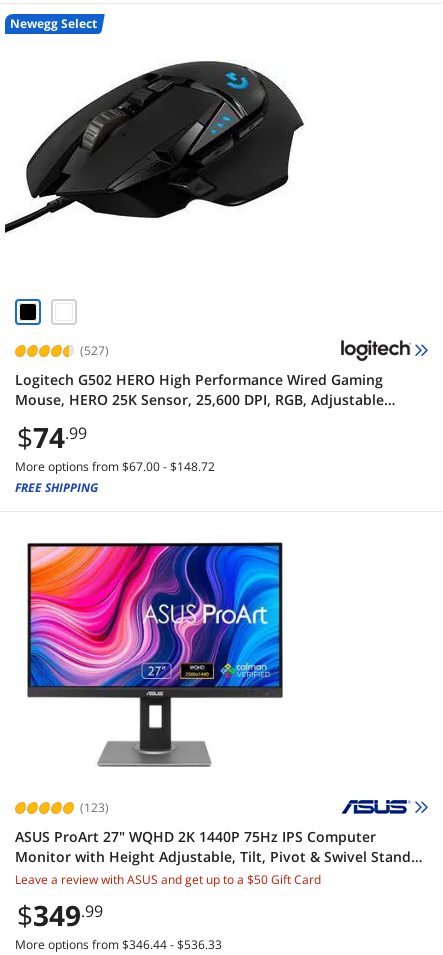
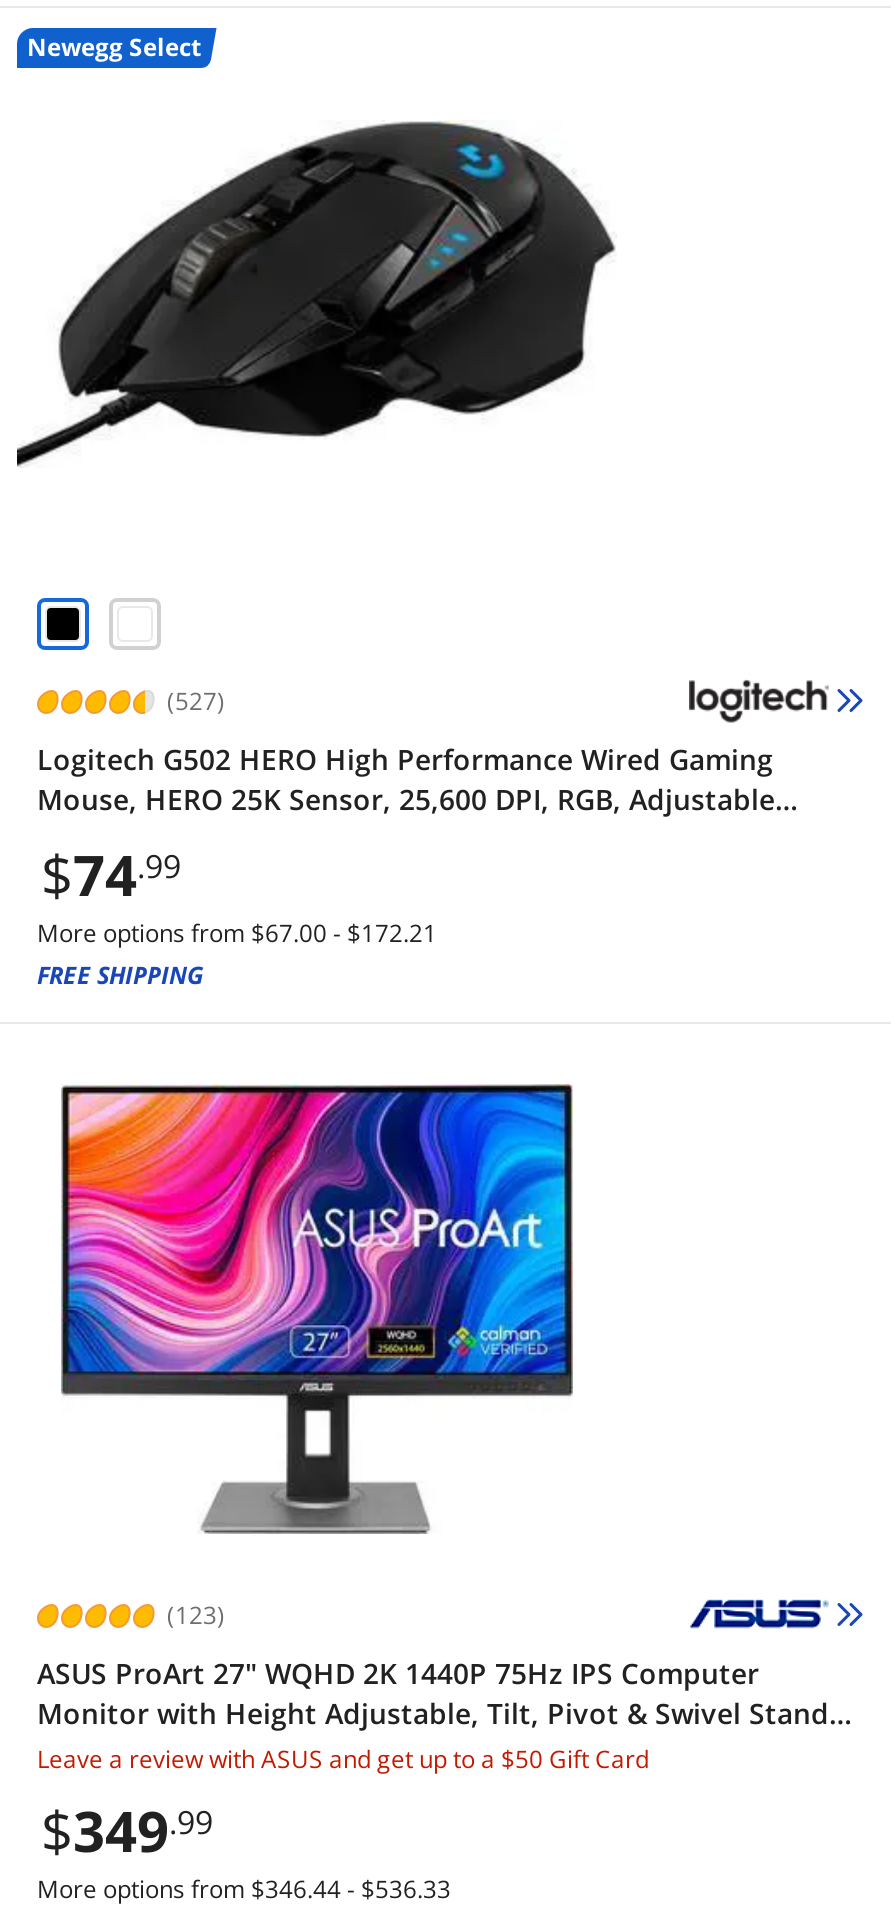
- More options from $67.00 - $148.72
+ More options from $67.00 - $172.21
